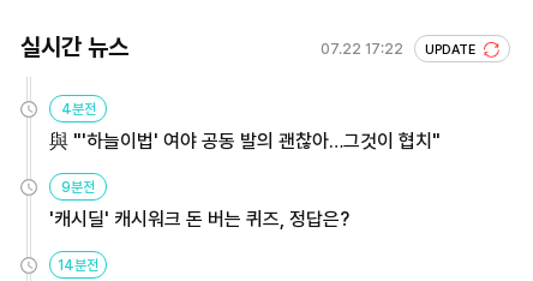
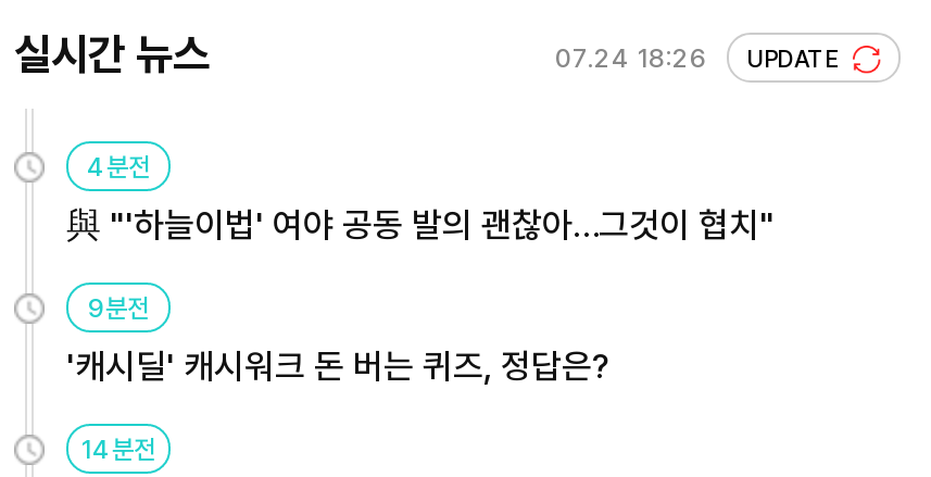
- 07.22 17:22 UPDATE
+ 07.24 18:26 UPDATE
